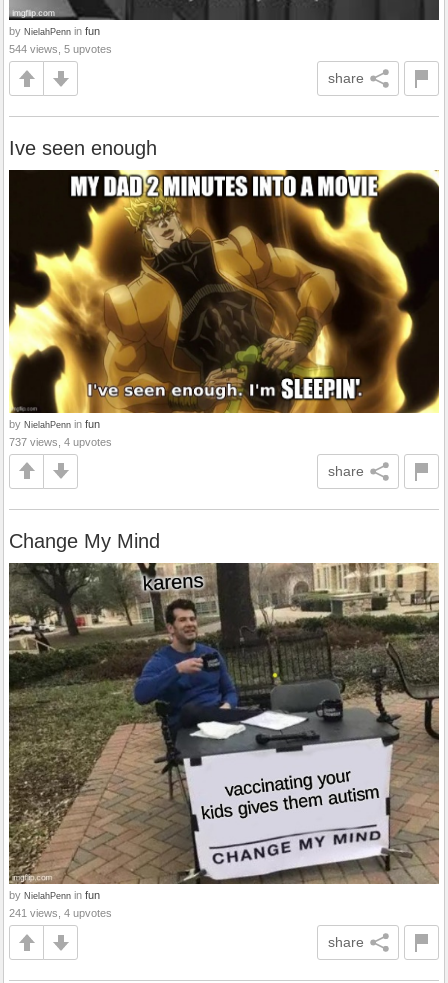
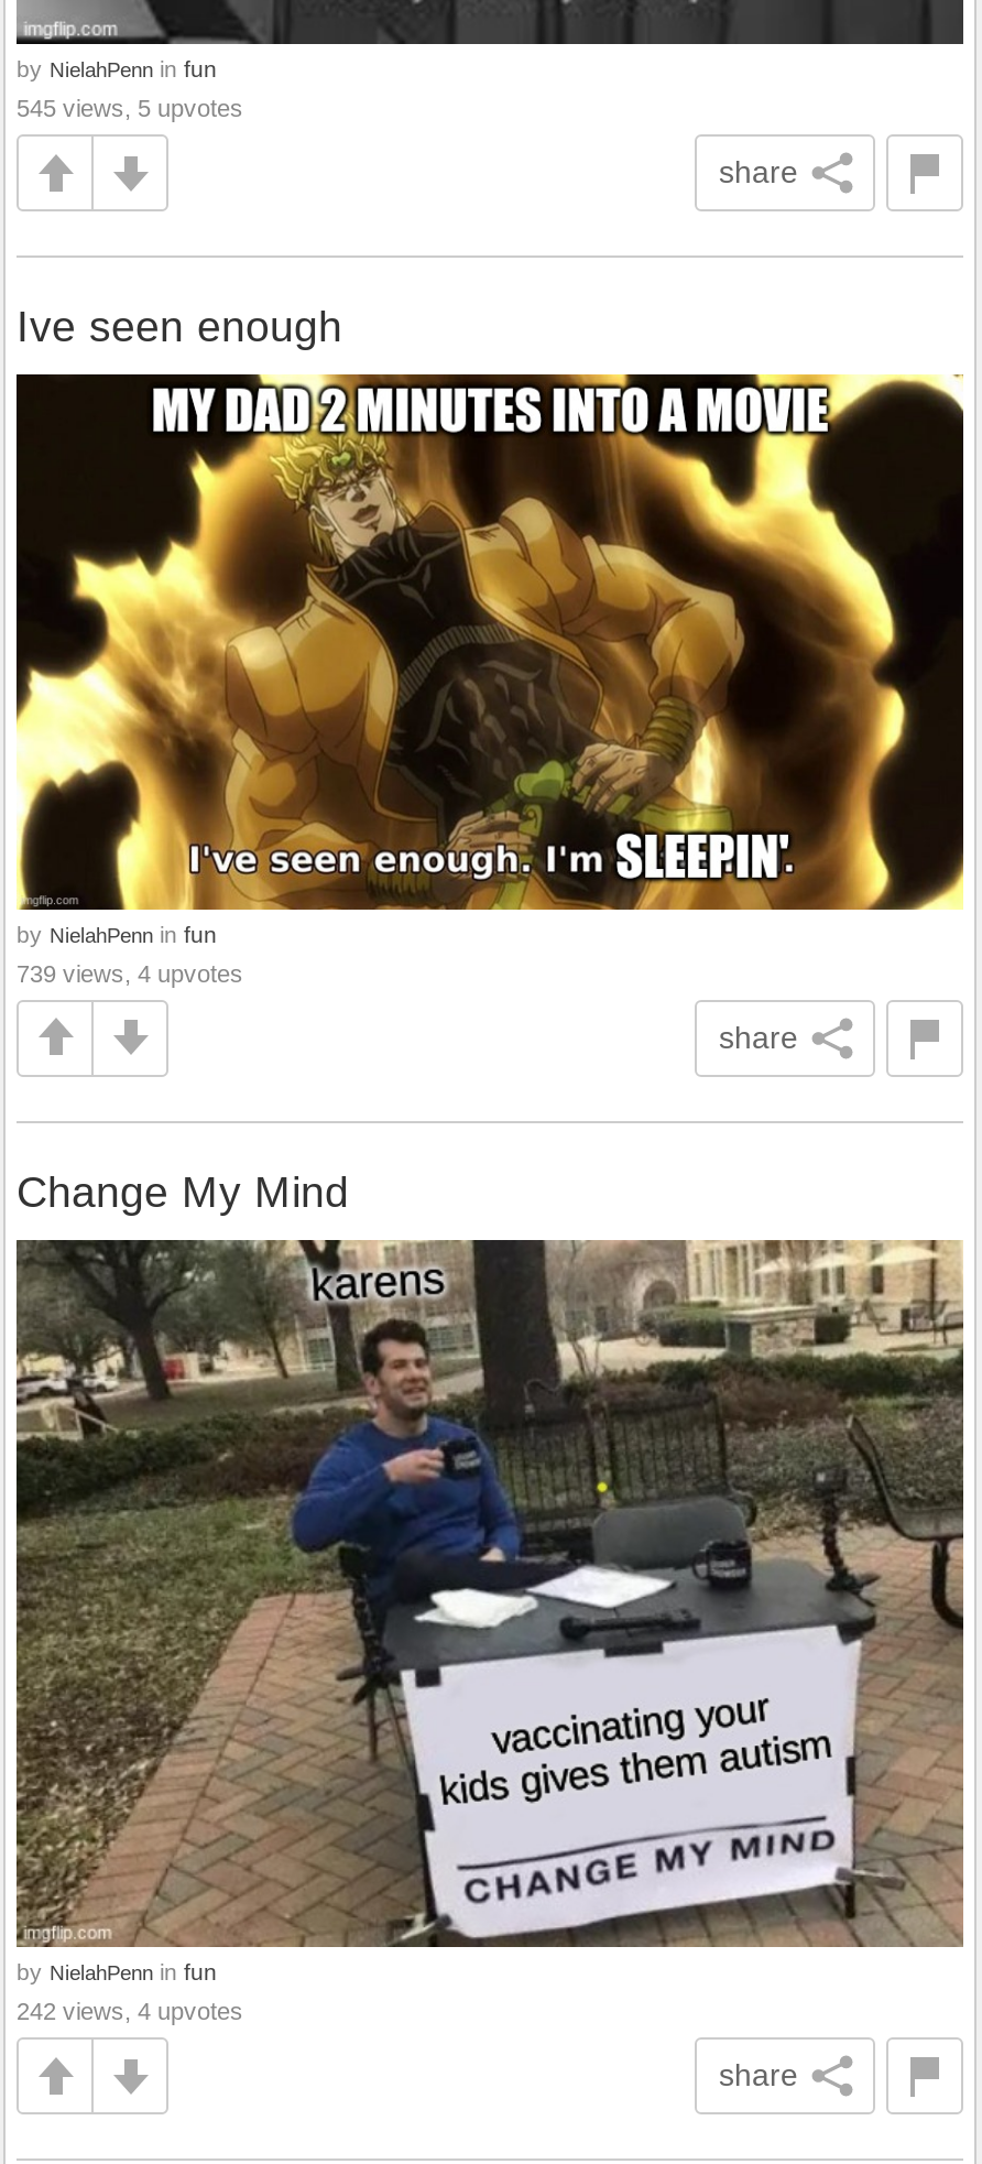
- 544 views, 5 upvotes
+ 545 views, 5 upvotes

- 737 views, 4 upvotes
+ 739 views, 4 upvotes

- 241 views, 4 upvotes
+ 242 views, 4 upvotes
